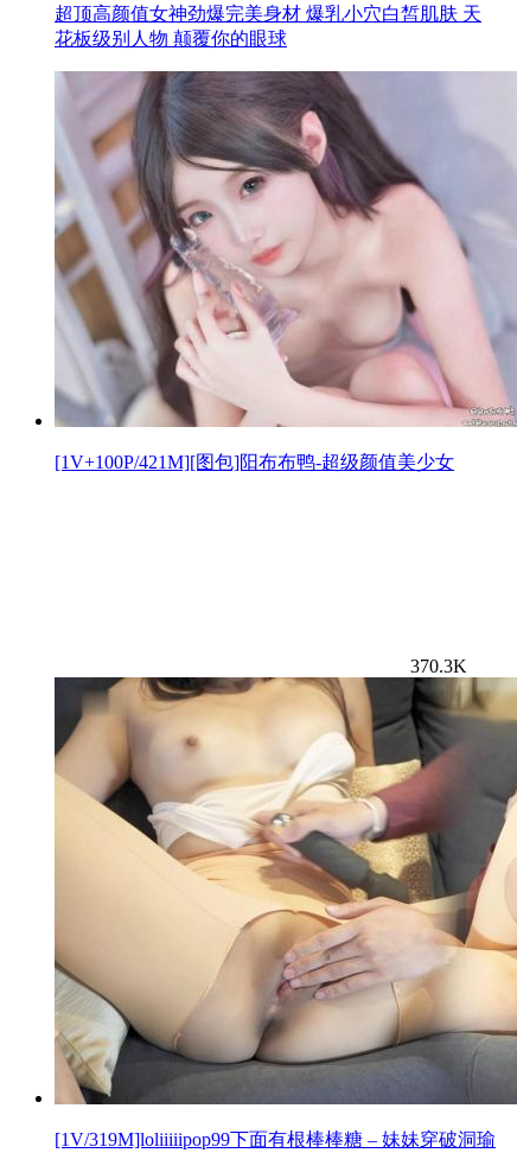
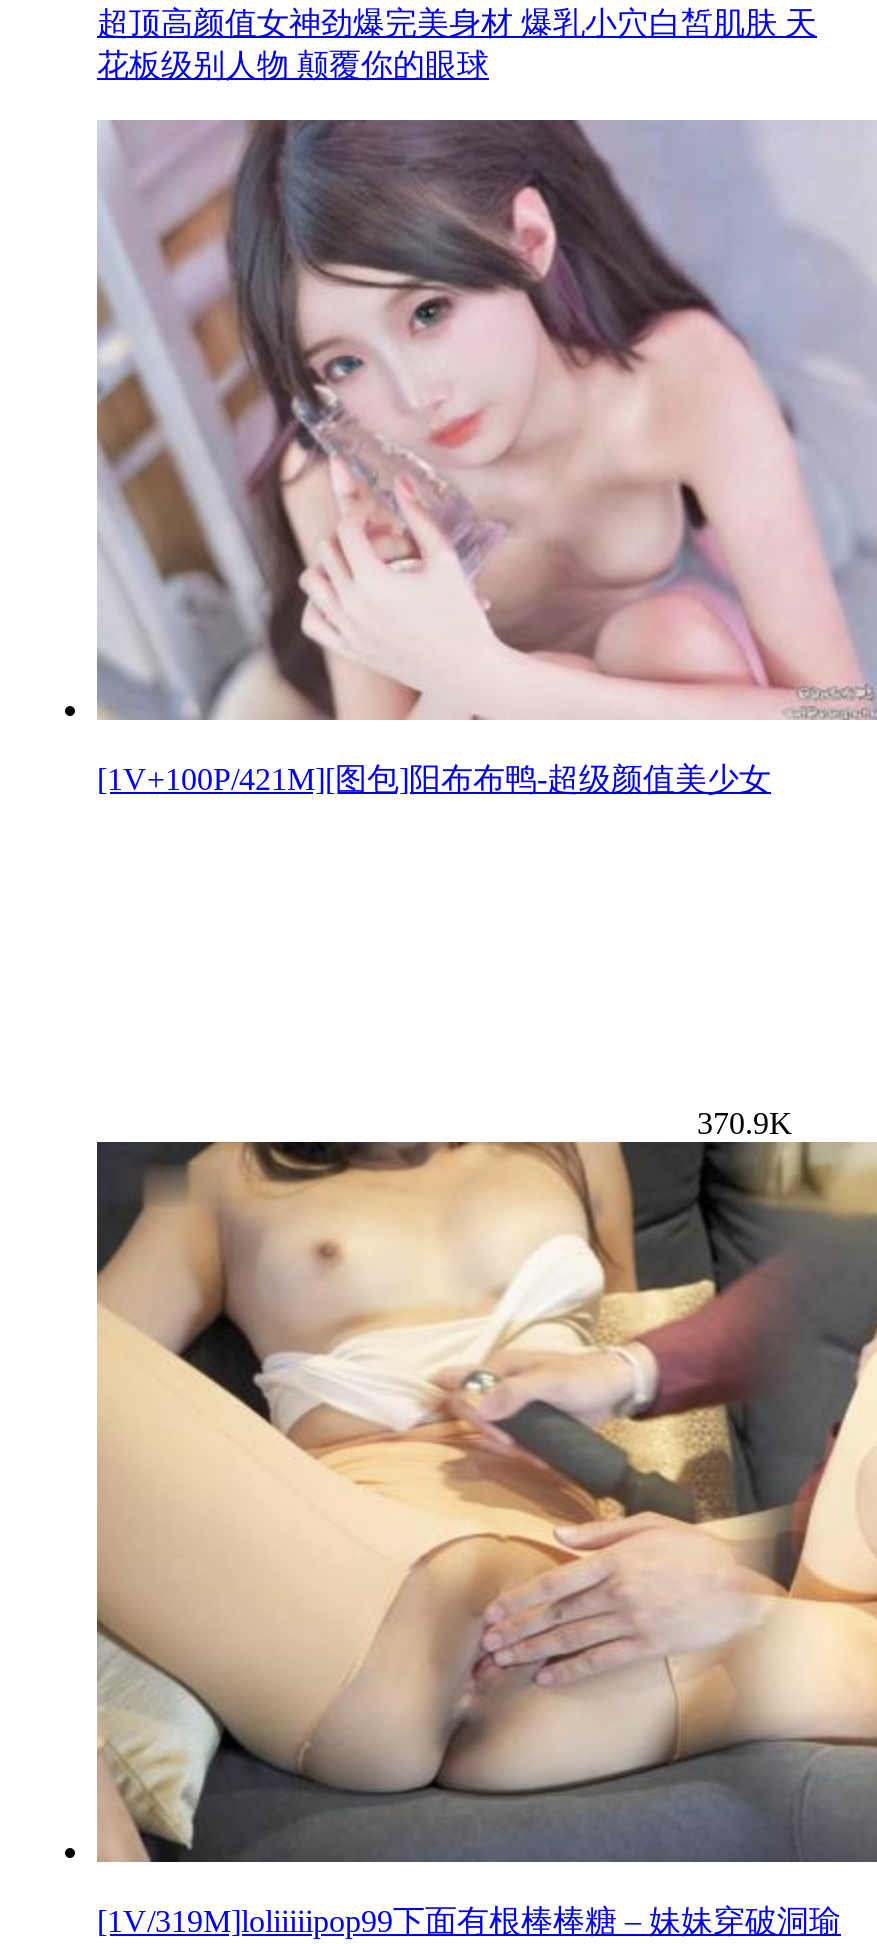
- 370.3K
+ 370.9K
